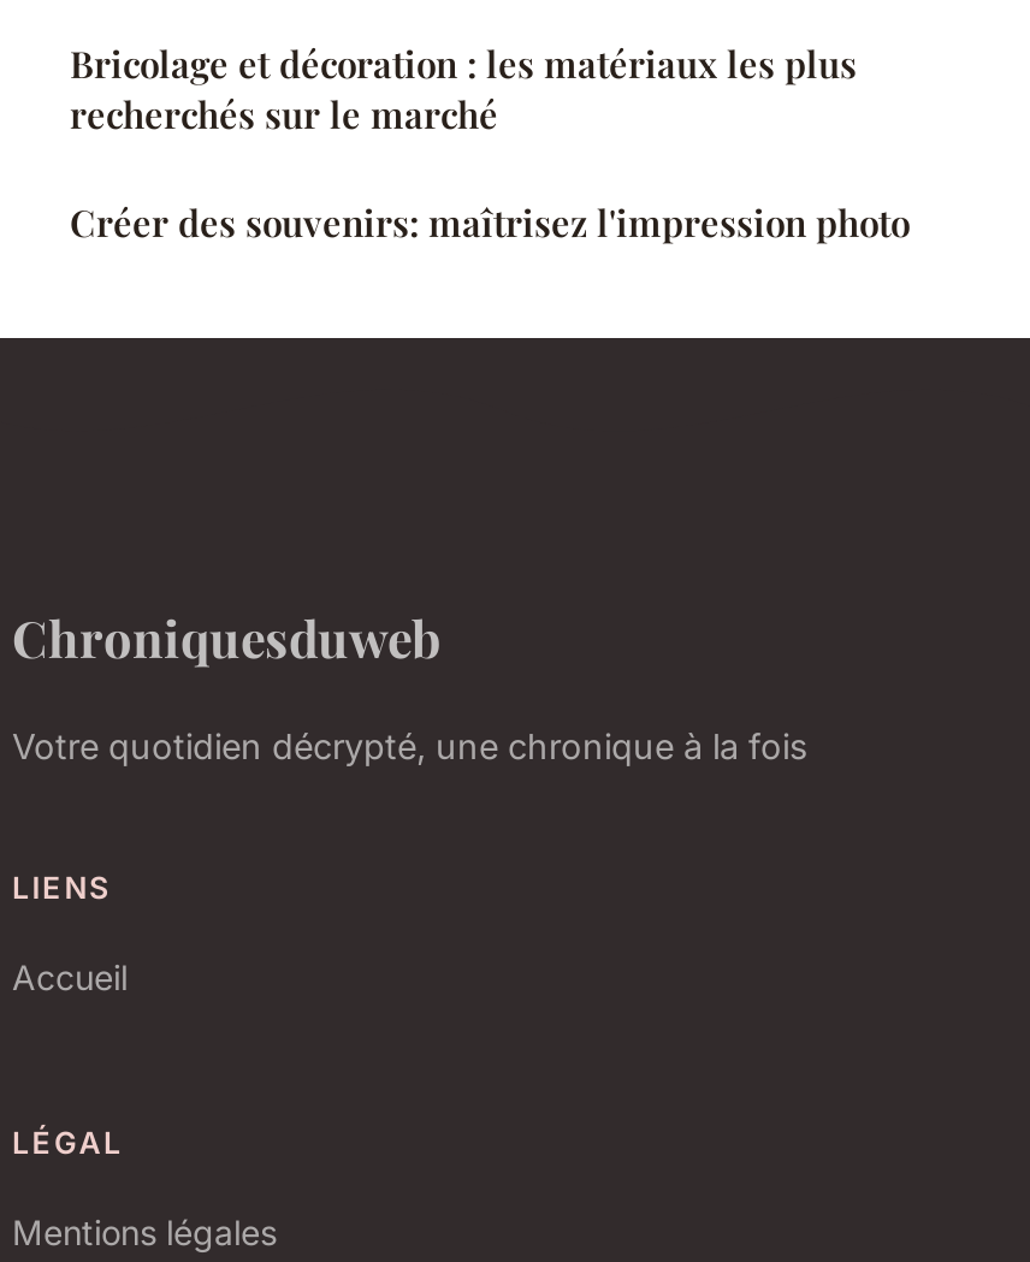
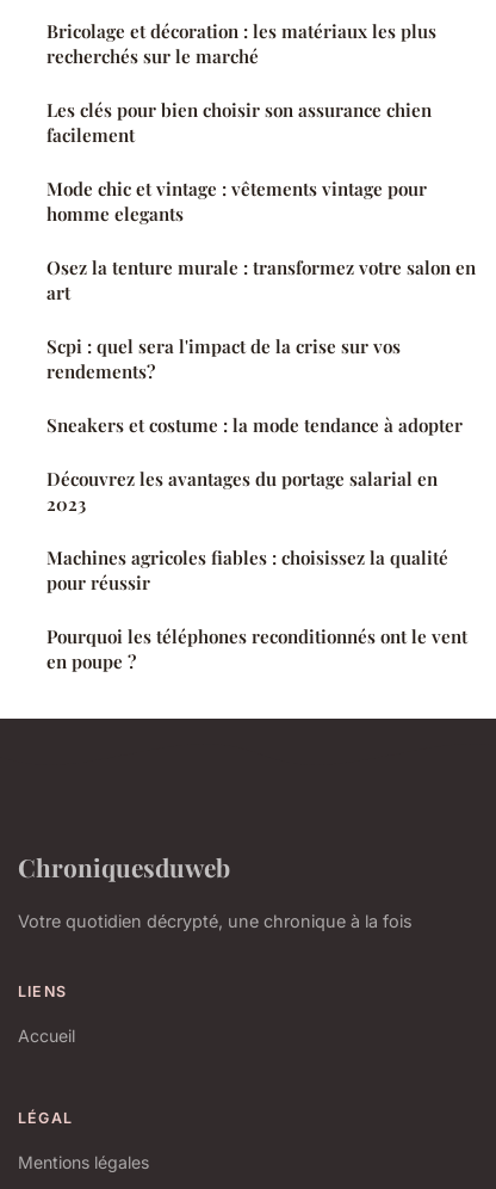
- Créer des souvenirs: maîtrisez l'impression photo
+ Les clés pour bien choisir son assurance chien
+ facilement
+ Mode chic et vintage : vêtements vintage pour
+ homme elegants
+ Osez la tenture murale : transformez votre salon en
+ art
+ Scpi : quel sera l'impact de la crise sur vos
+ rendements?
+ Sneakers et costume : la mode tendance à adopter
+ Découvrez les avantages du portage salarial en
+ 2023
+ Machines agricoles fiables : choisissez la qualité
+ pour réussir
+ Pourquoi les téléphones reconditionnés ont le vent
+ en poupe ?
